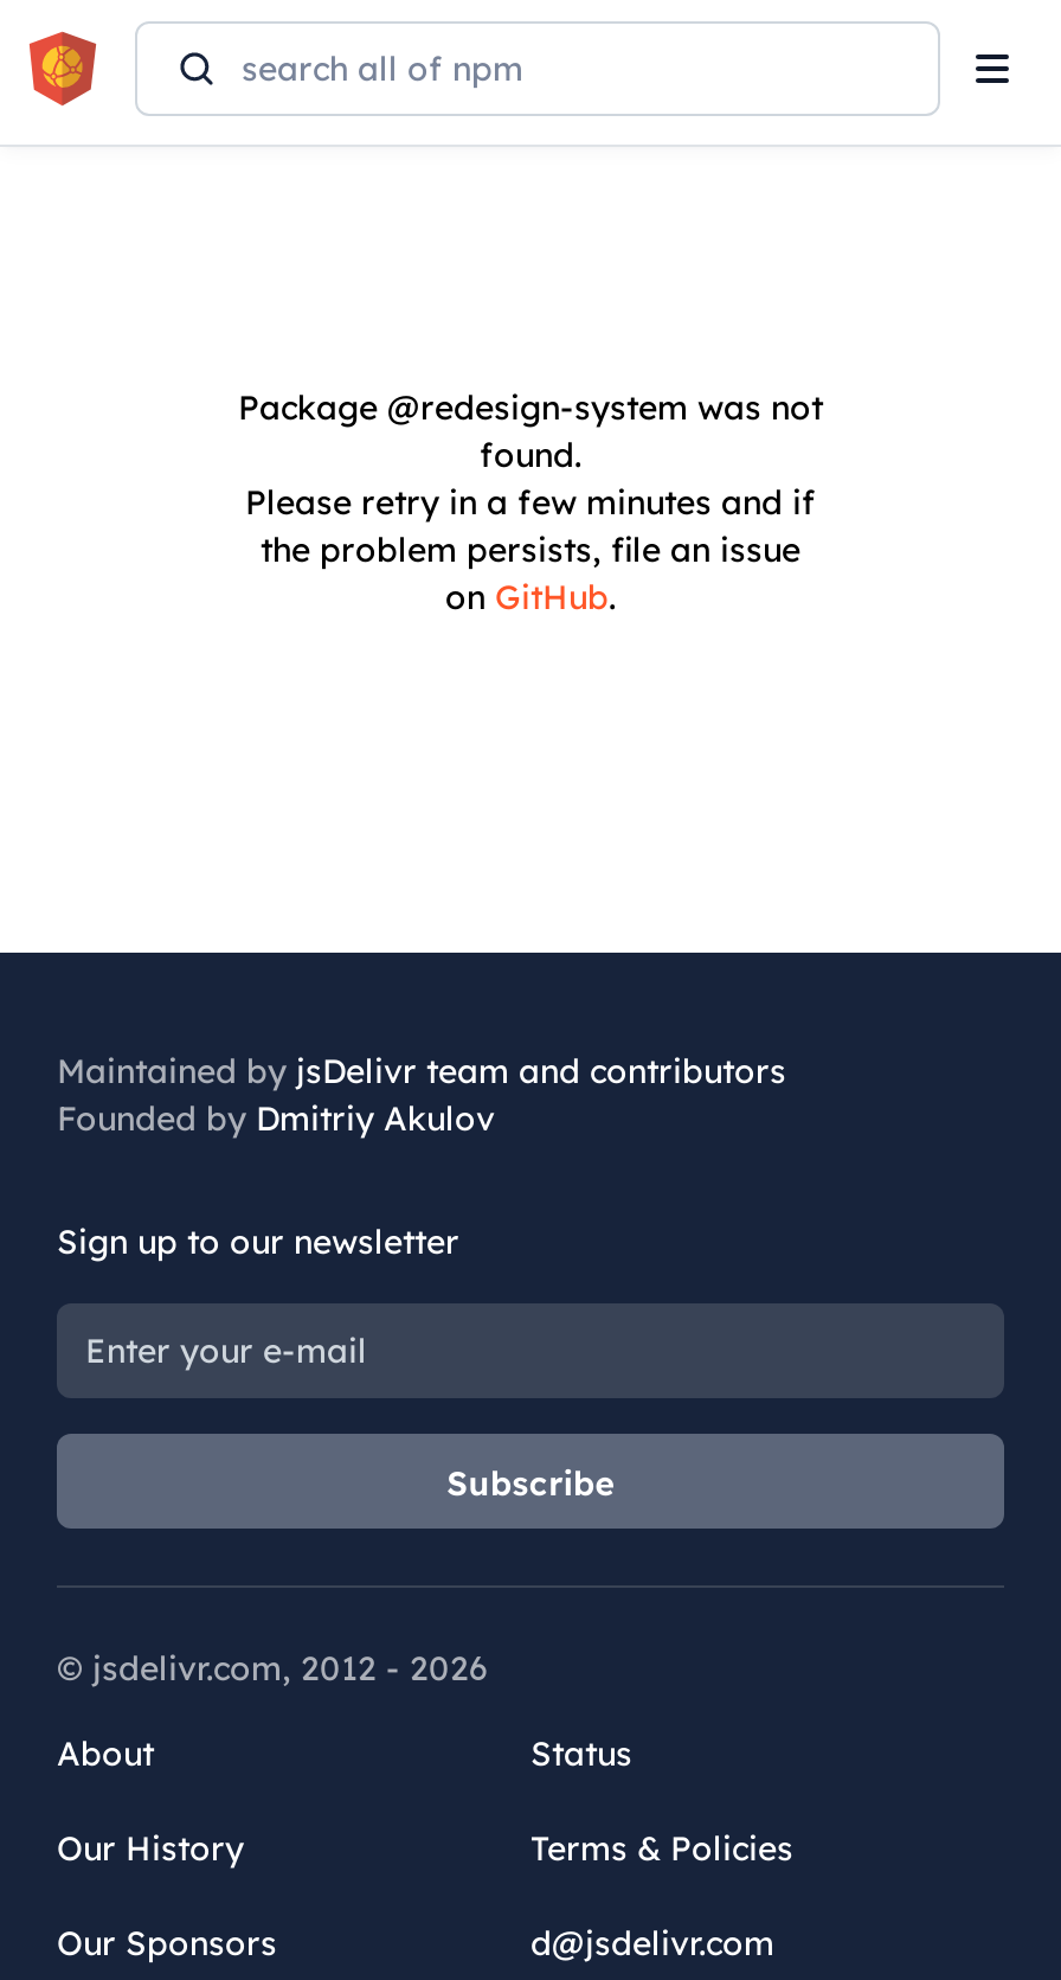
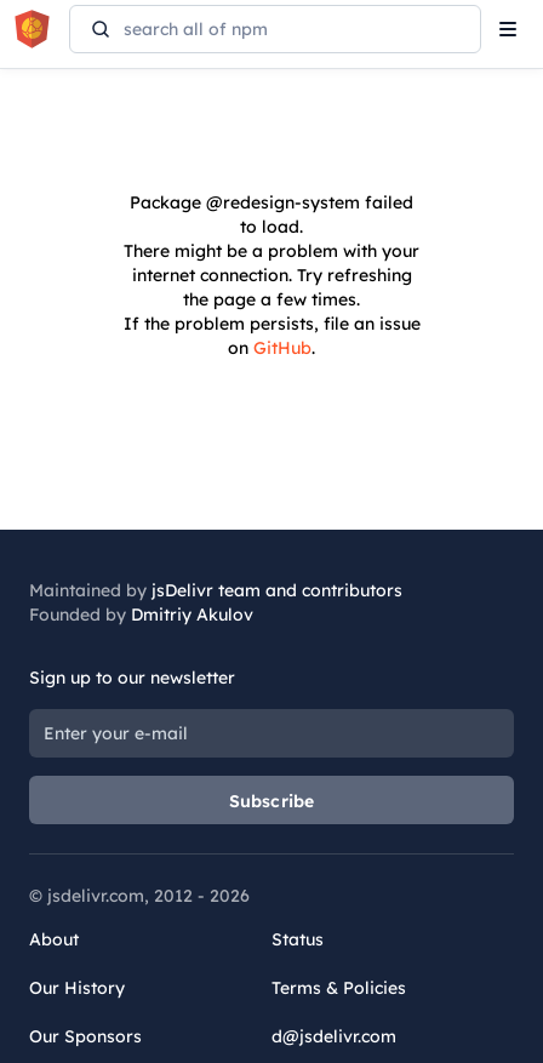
- Package @redesign-system was not
- found.
- Please retry in a few minutes and if
- the problem persists, file an issue
+ Package @redesign-system failed
+ to load.
+ There might be a problem with your
+ internet connection. Try refreshing
+ the page a few times.
+ If the problem persists, file an issue
